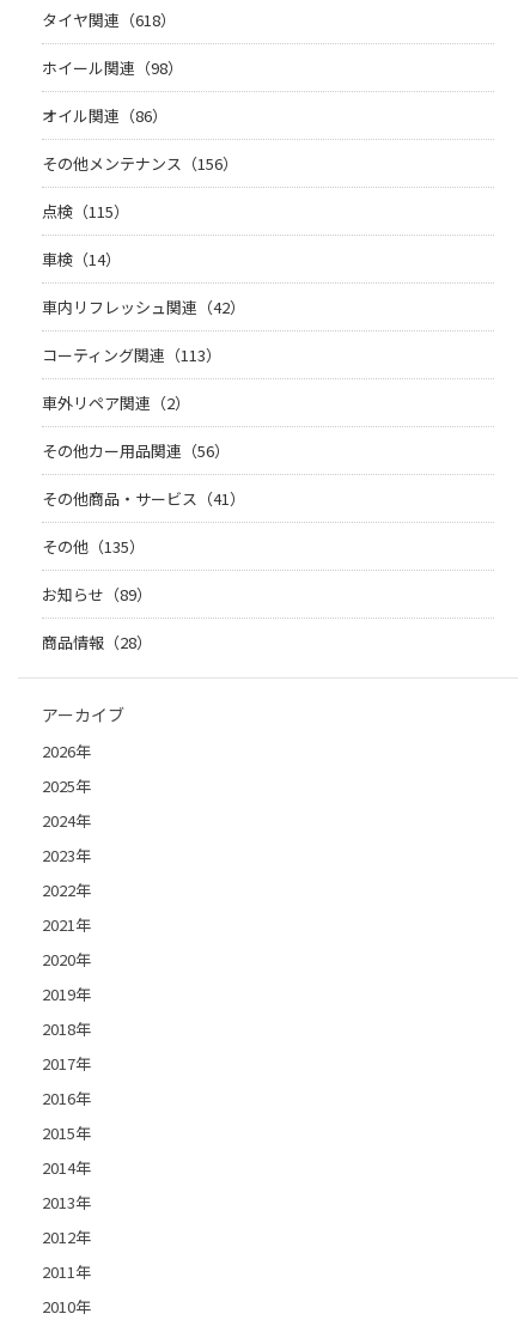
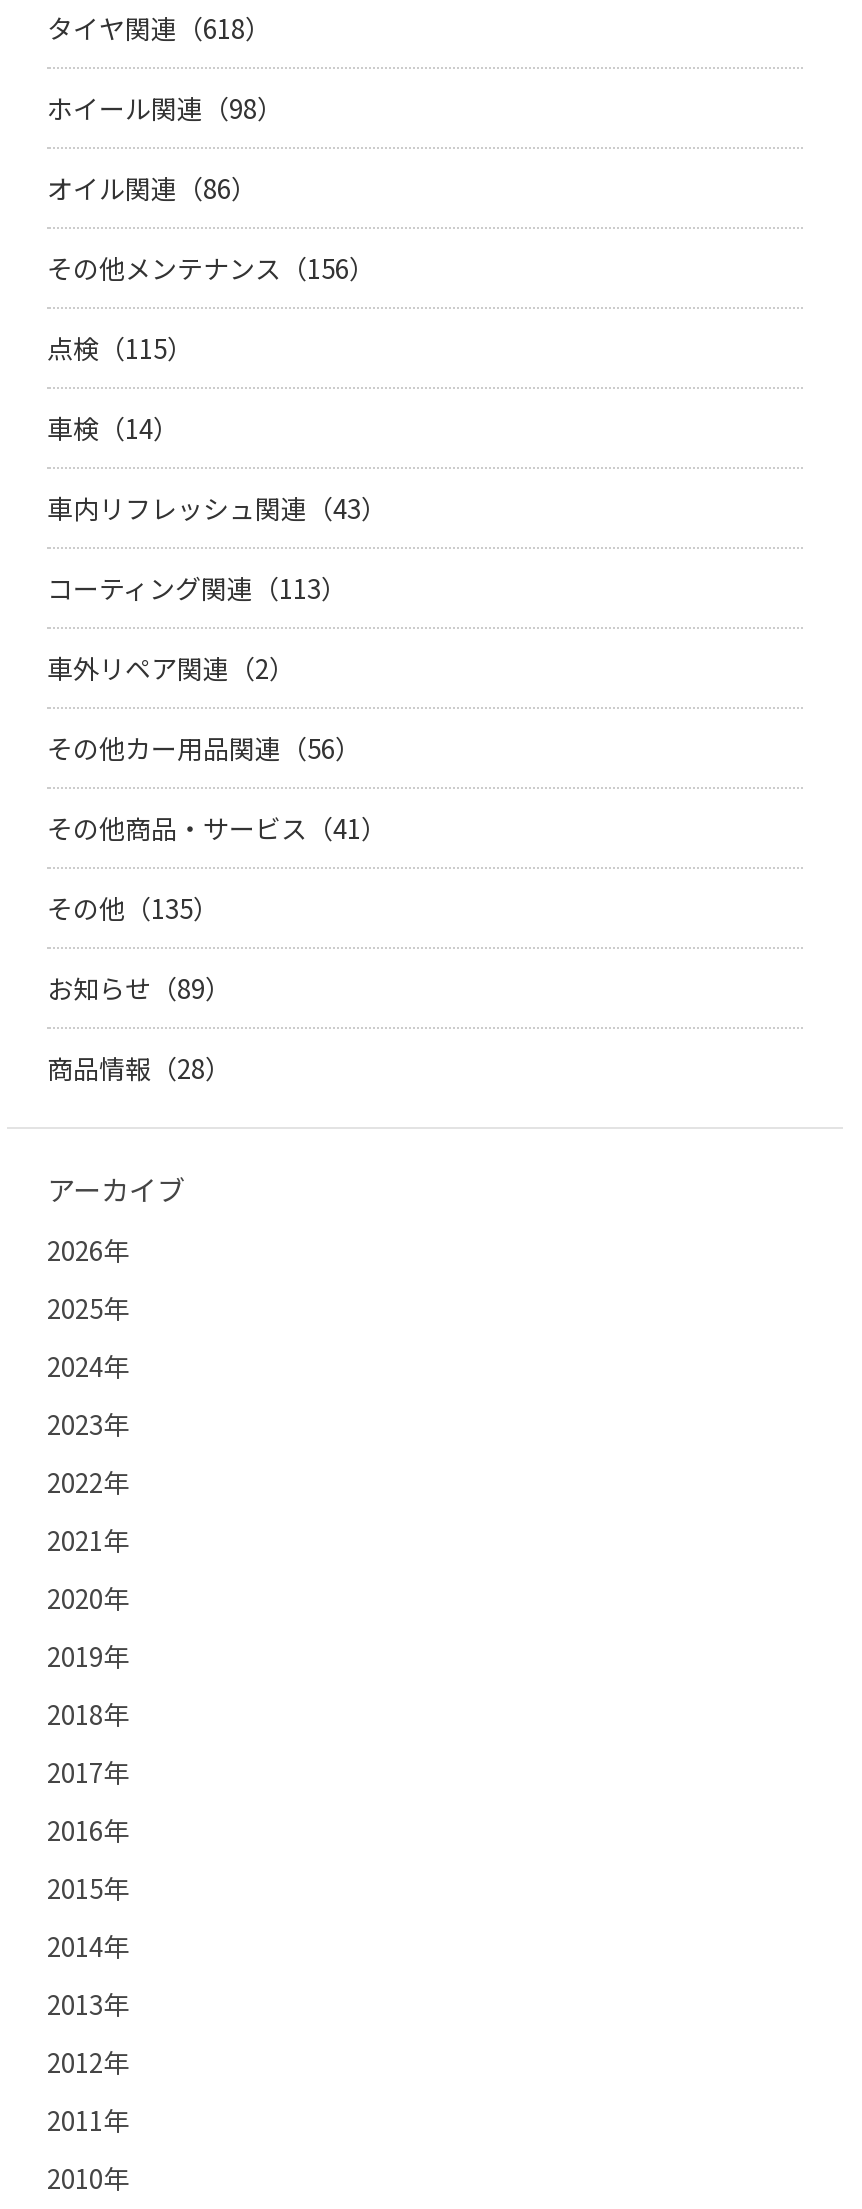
- 車内リフレッシュ関連（42）
+ 車内リフレッシュ関連（43）
